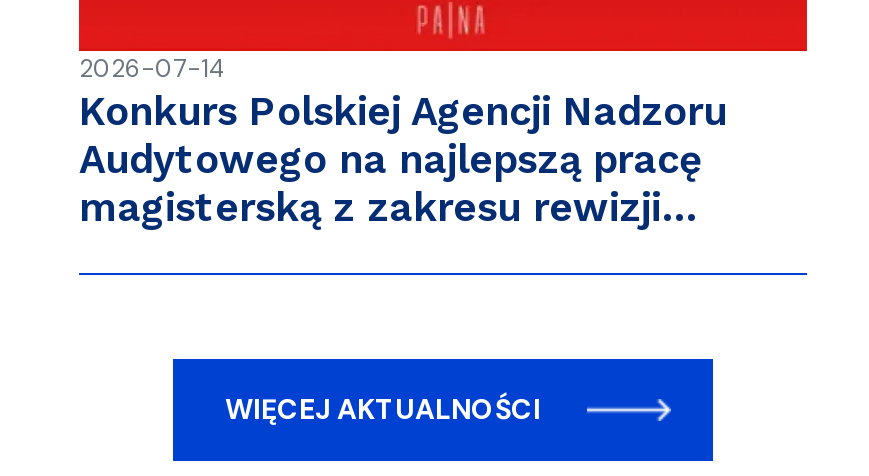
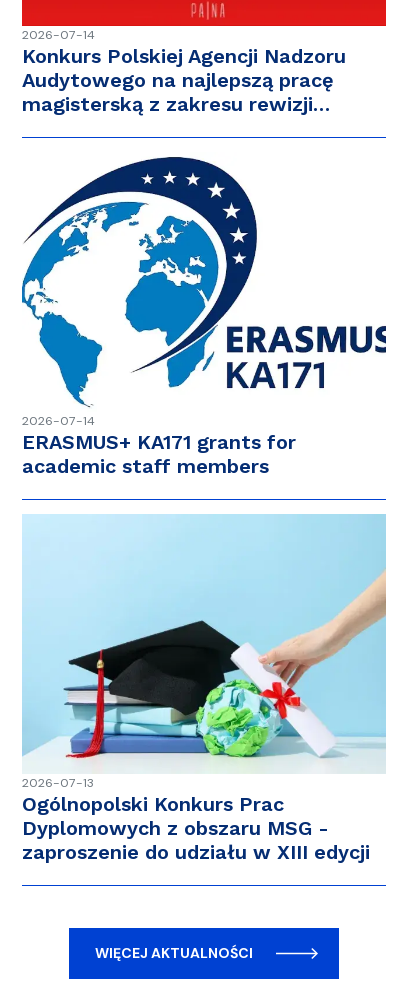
+ [image]
+ 2026-07-14
+ ERASMUS+ KA171 grants for
+ academic staff members

+ [image]
+ 2026-07-13
+ Ogólnopolski Konkurs Prac
+ Dyplomowych z obszaru MSG -
+ zaproszenie do udziału w XIII edycji
